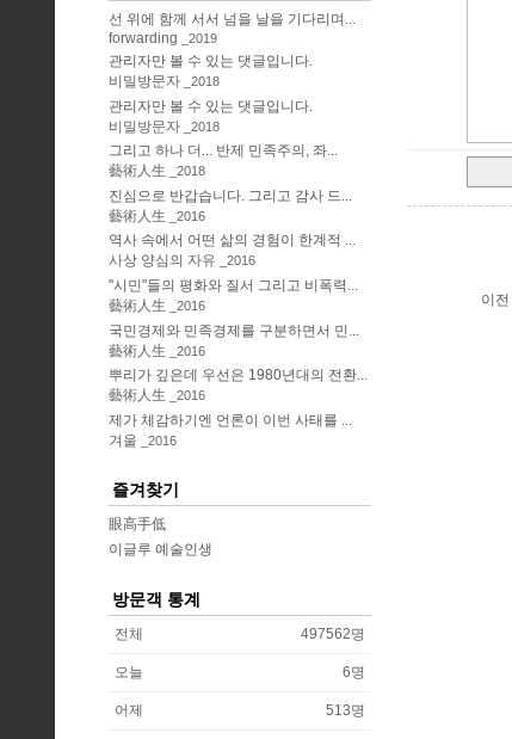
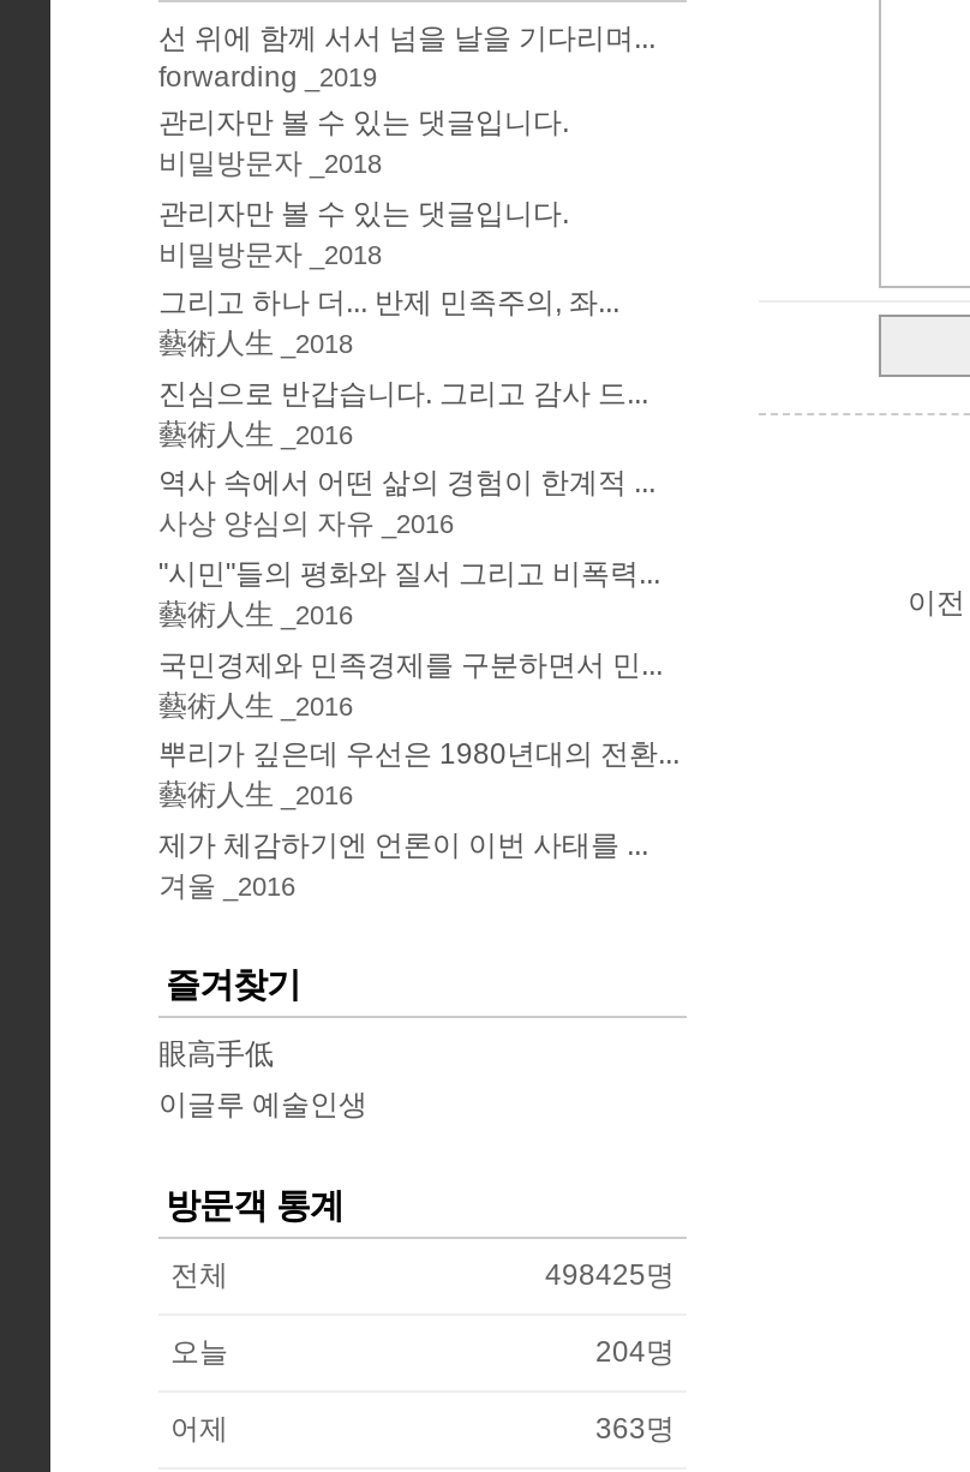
- 497562명
+ 498425명

- 6명
+ 204명

- 513명
+ 363명
